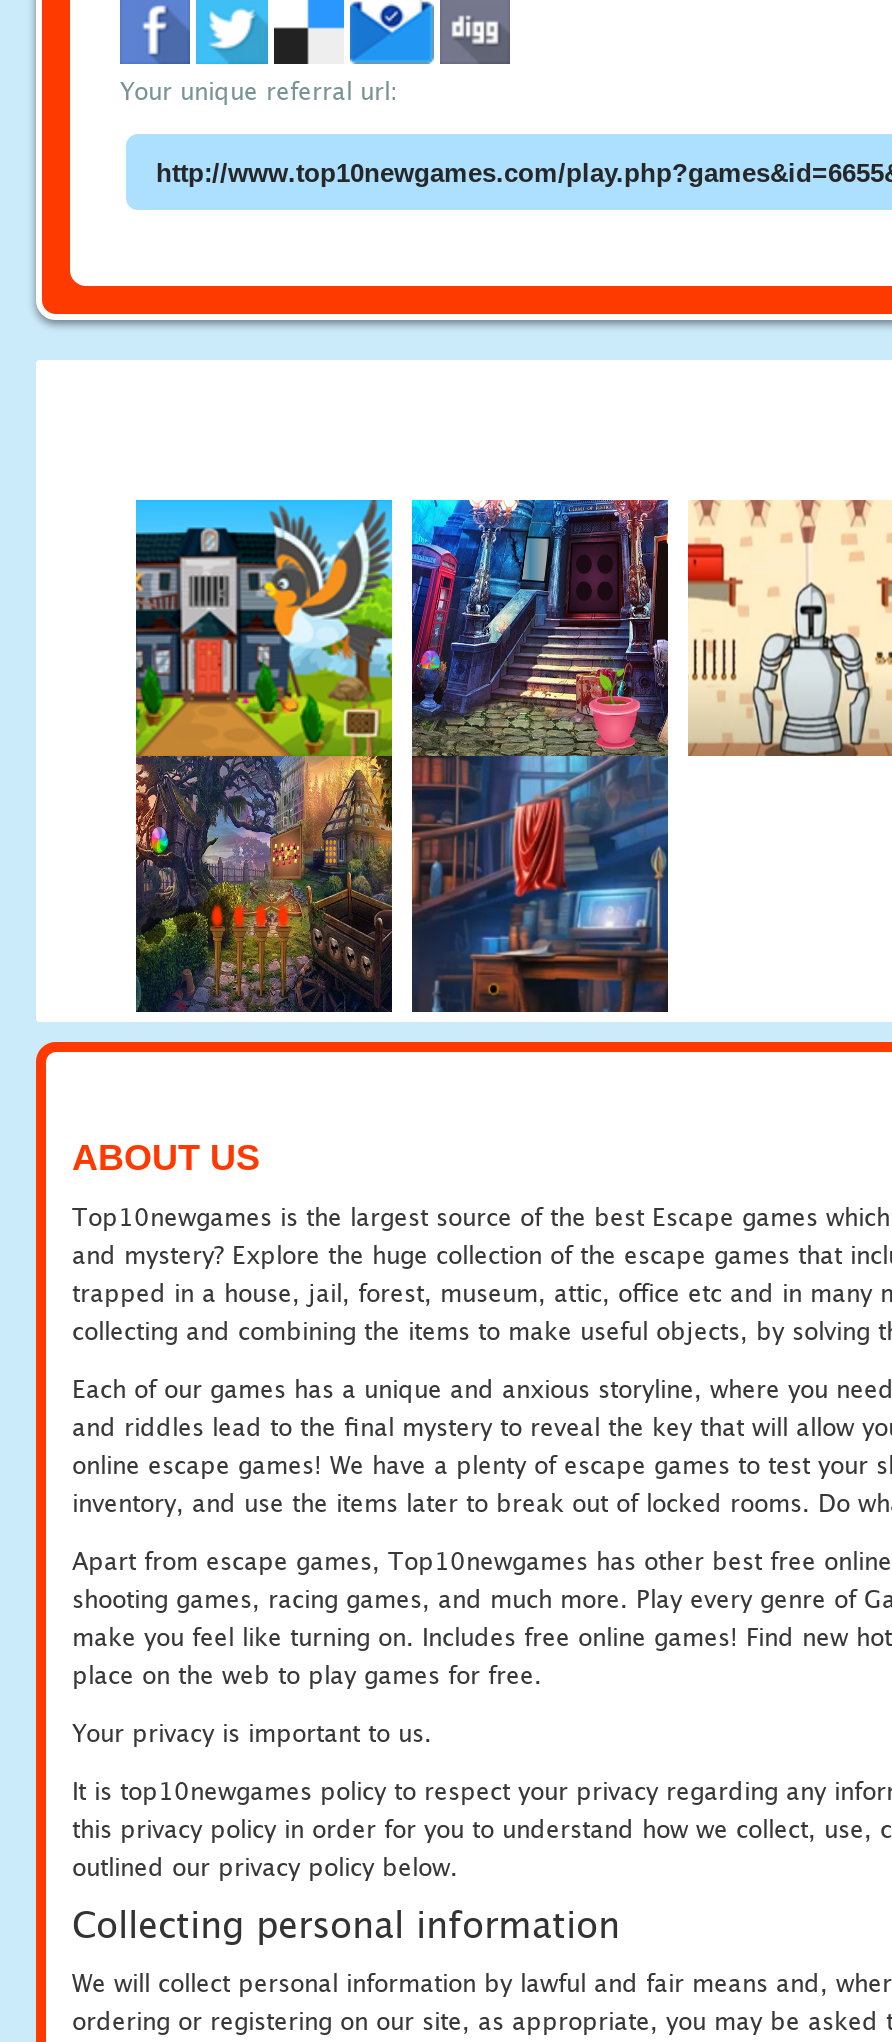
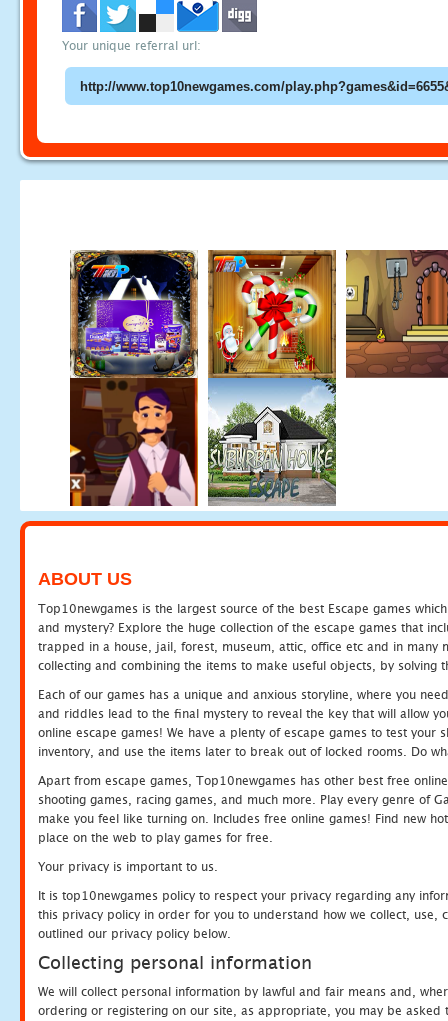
- [image]
+ [image]

- [image]
+ [image]

- [image]
+ [image]
